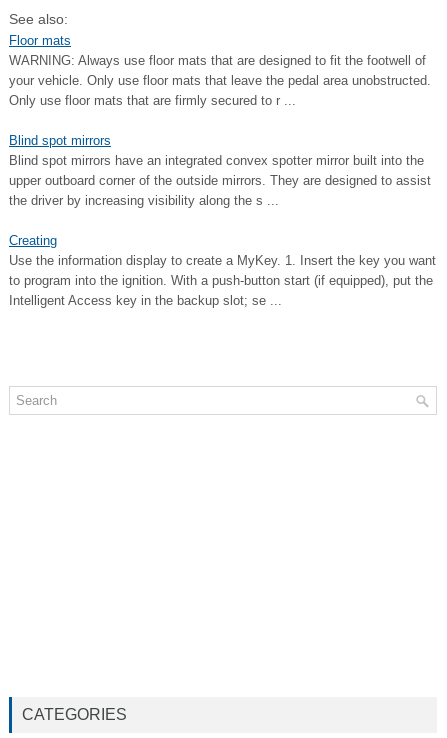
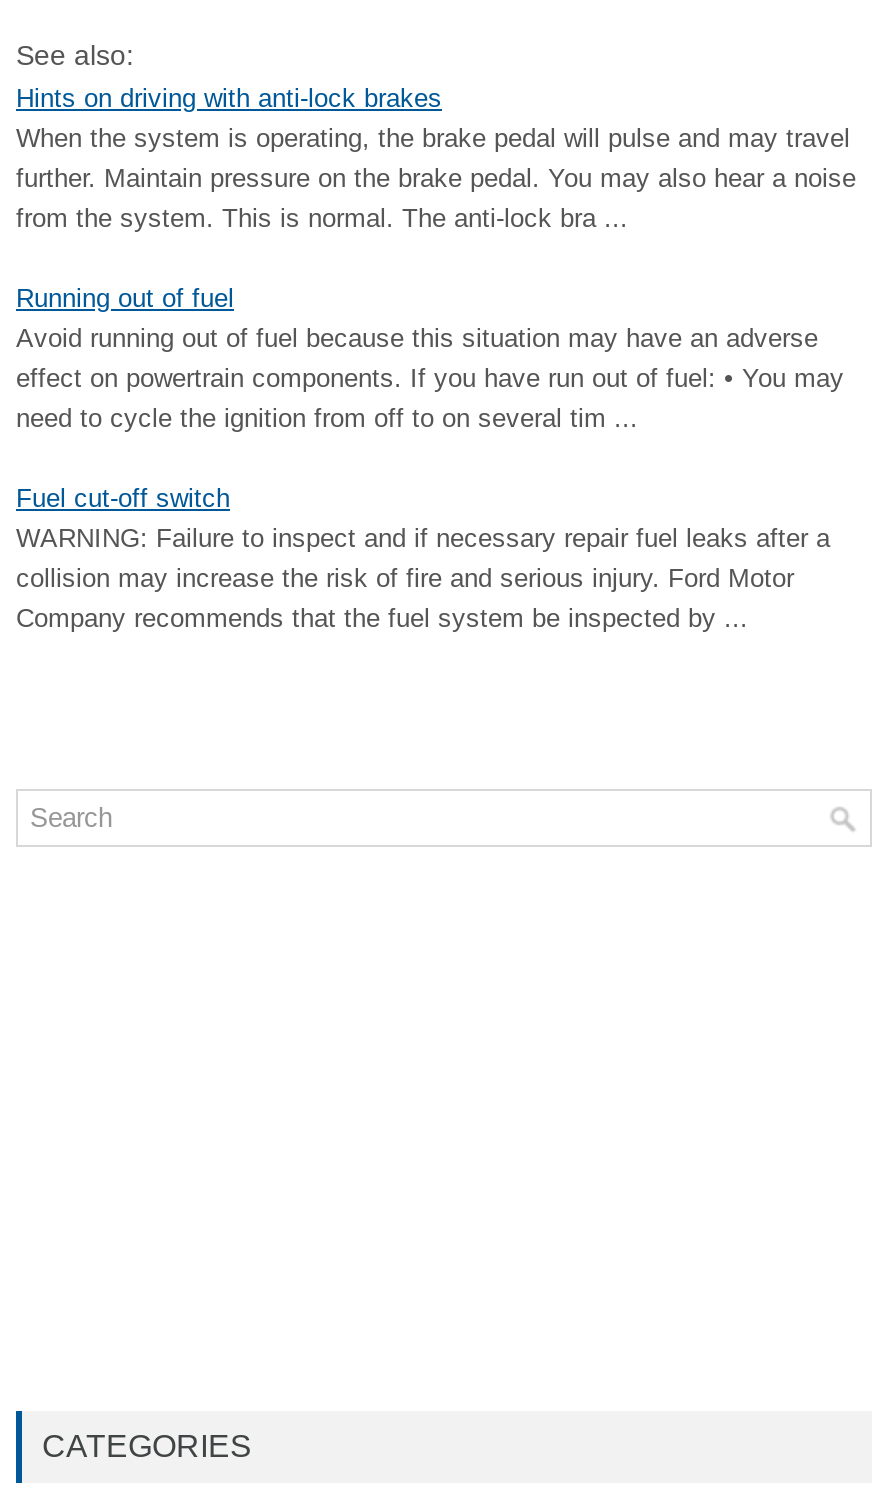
- Floor mats
- WARNING: Always use floor mats that are designed to fit the footwell of
- your vehicle. Only use floor mats that leave the pedal area unobstructed.
- Only use floor mats that are firmly secured to r ...
+ Hints on driving with anti-lock brakes
+ When the system is operating, the brake pedal will pulse and may travel
+ further. Maintain pressure on the brake pedal. You may also hear a noise
+ from the system. This is normal. The anti-lock bra ...

- Blind spot mirrors
- Blind spot mirrors have an integrated convex spotter mirror built into the
- upper outboard corner of the outside mirrors. They are designed to assist
- the driver by increasing visibility along the s ...
+ Running out of fuel
+ Avoid running out of fuel because this situation may have an adverse
+ effect on powertrain components. If you have run out of fuel: • You may
+ need to cycle the ignition from off to on several tim ...

- Creating
- Use the information display to create a MyKey. 1. Insert the key you want
- to program into the ignition. With a push-button start (if equipped), put the
- Intelligent Access key in the backup slot; se ...
+ Fuel cut-off switch
+ WARNING: Failure to inspect and if necessary repair fuel leaks after a
+ collision may increase the risk of fire and serious injury. Ford Motor
+ Company recommends that the fuel system be inspected by ...
